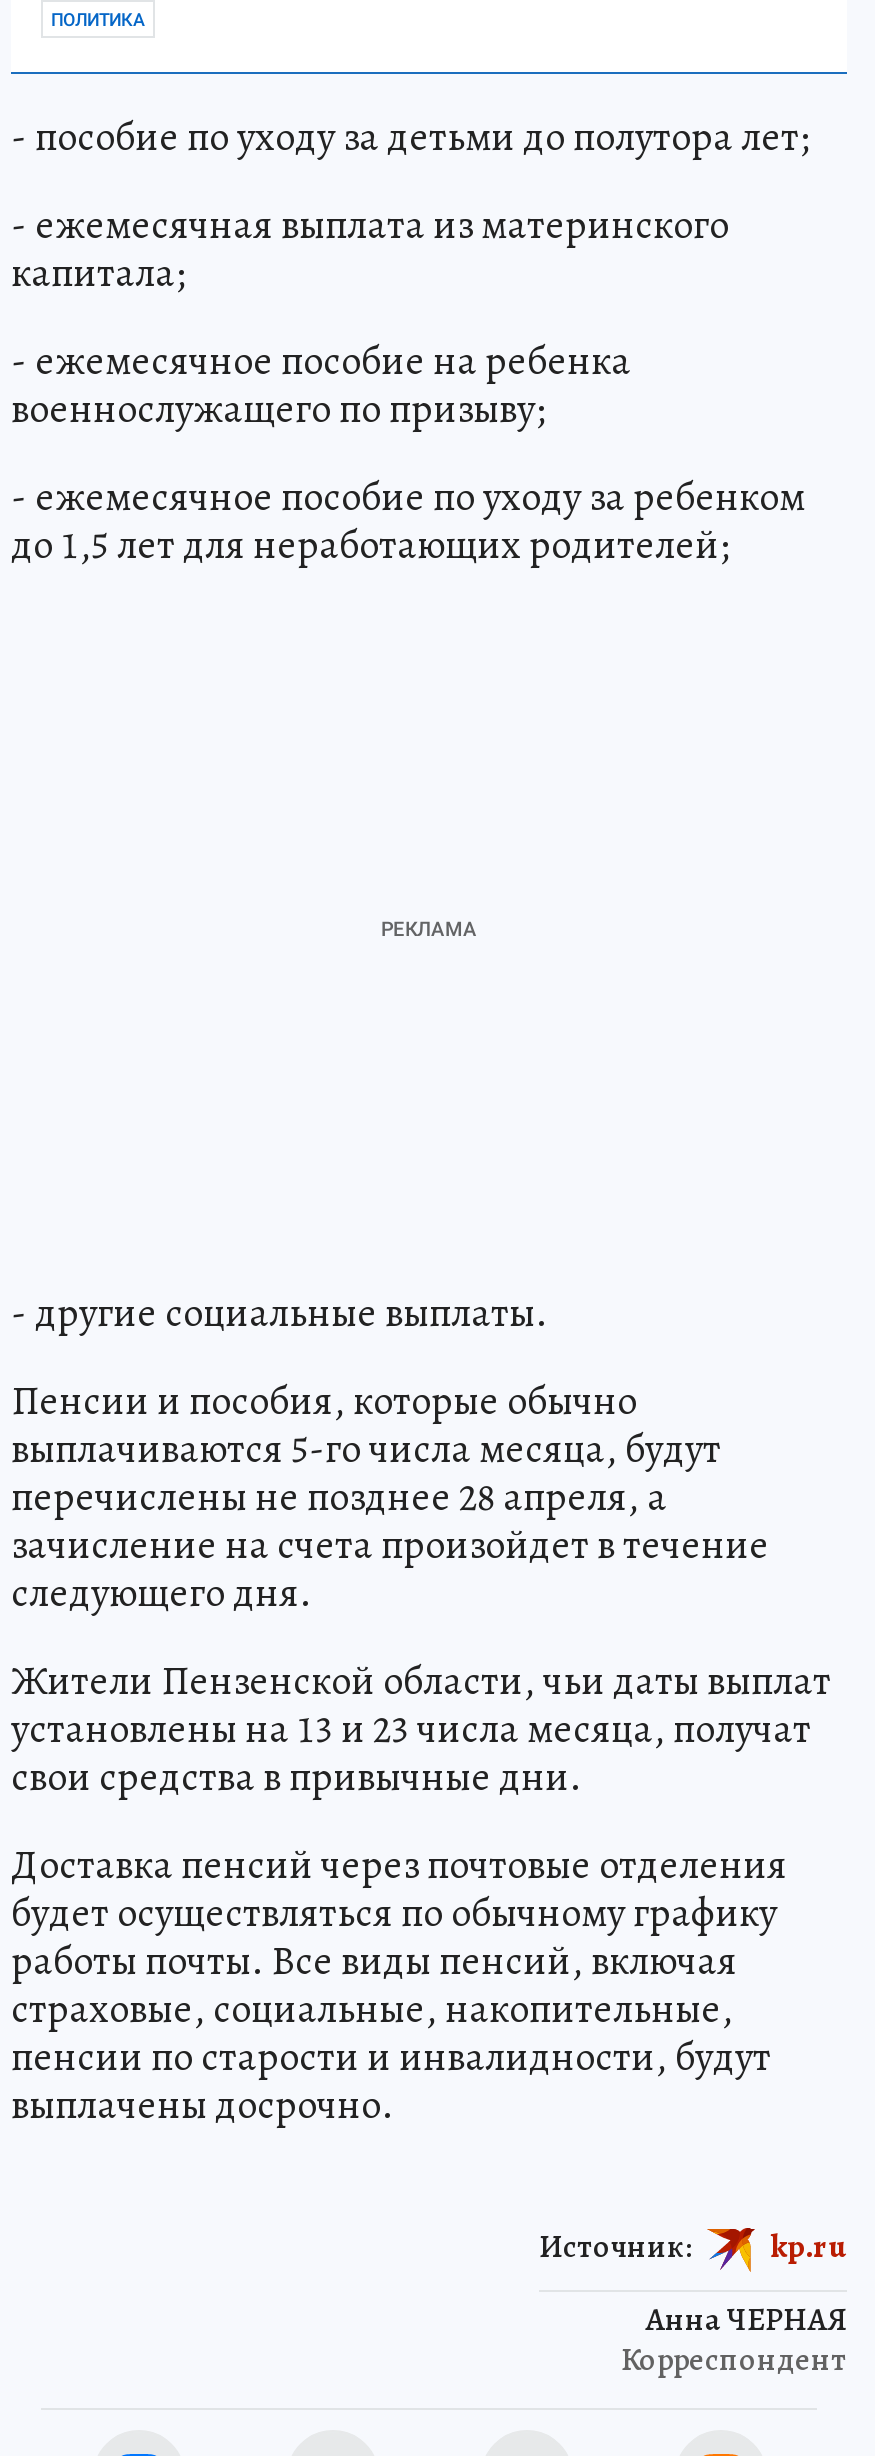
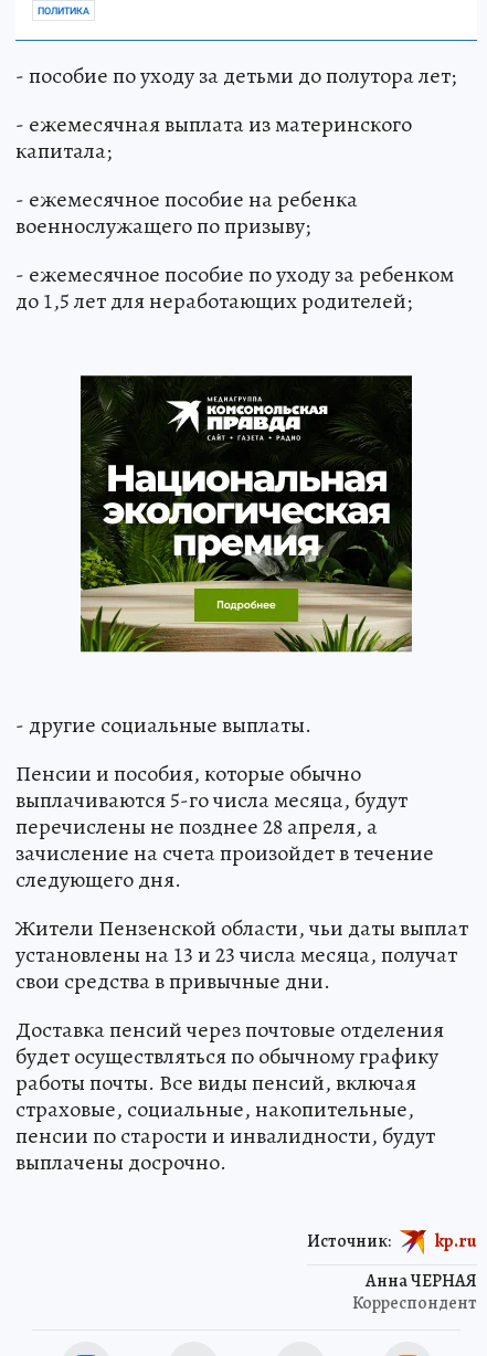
+ [image]
